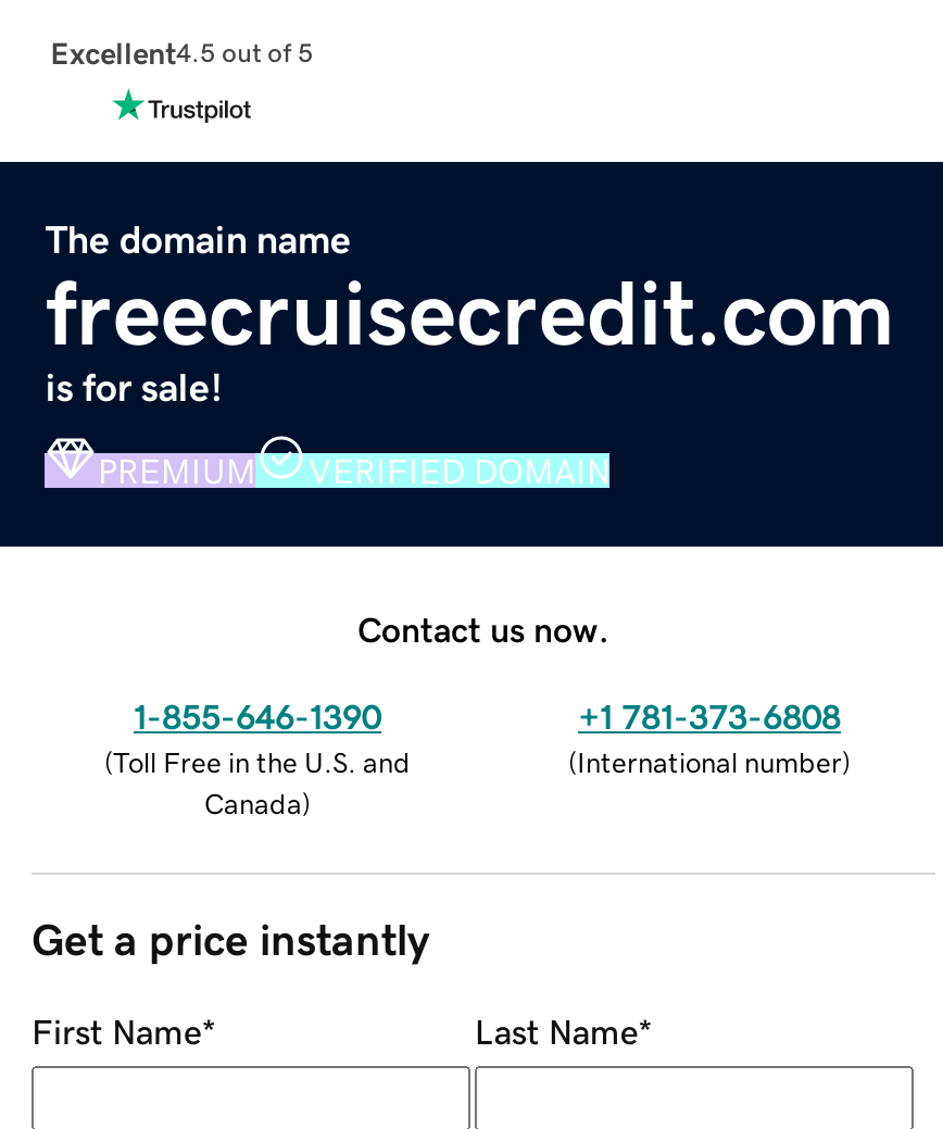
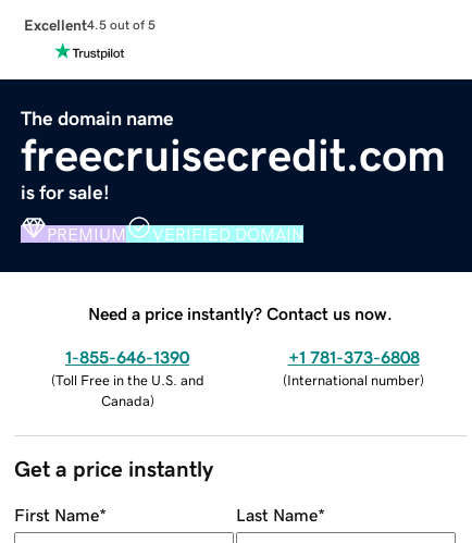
- Contact us now.
+ Need a price instantly? Contact us now.
